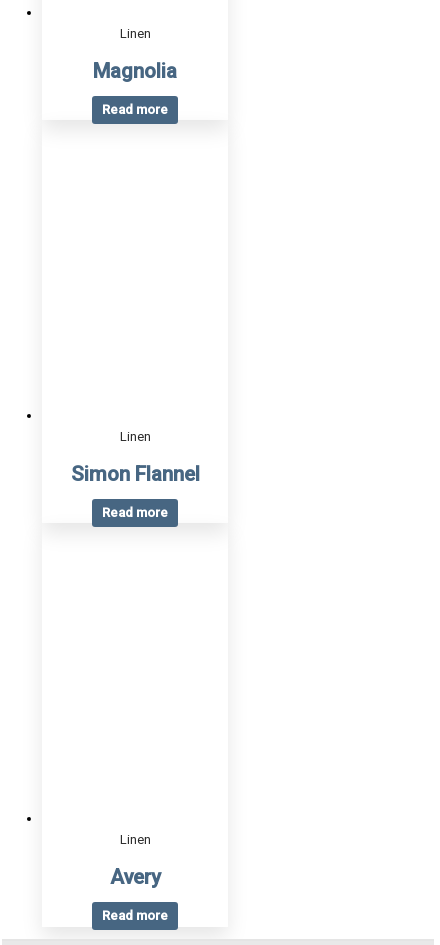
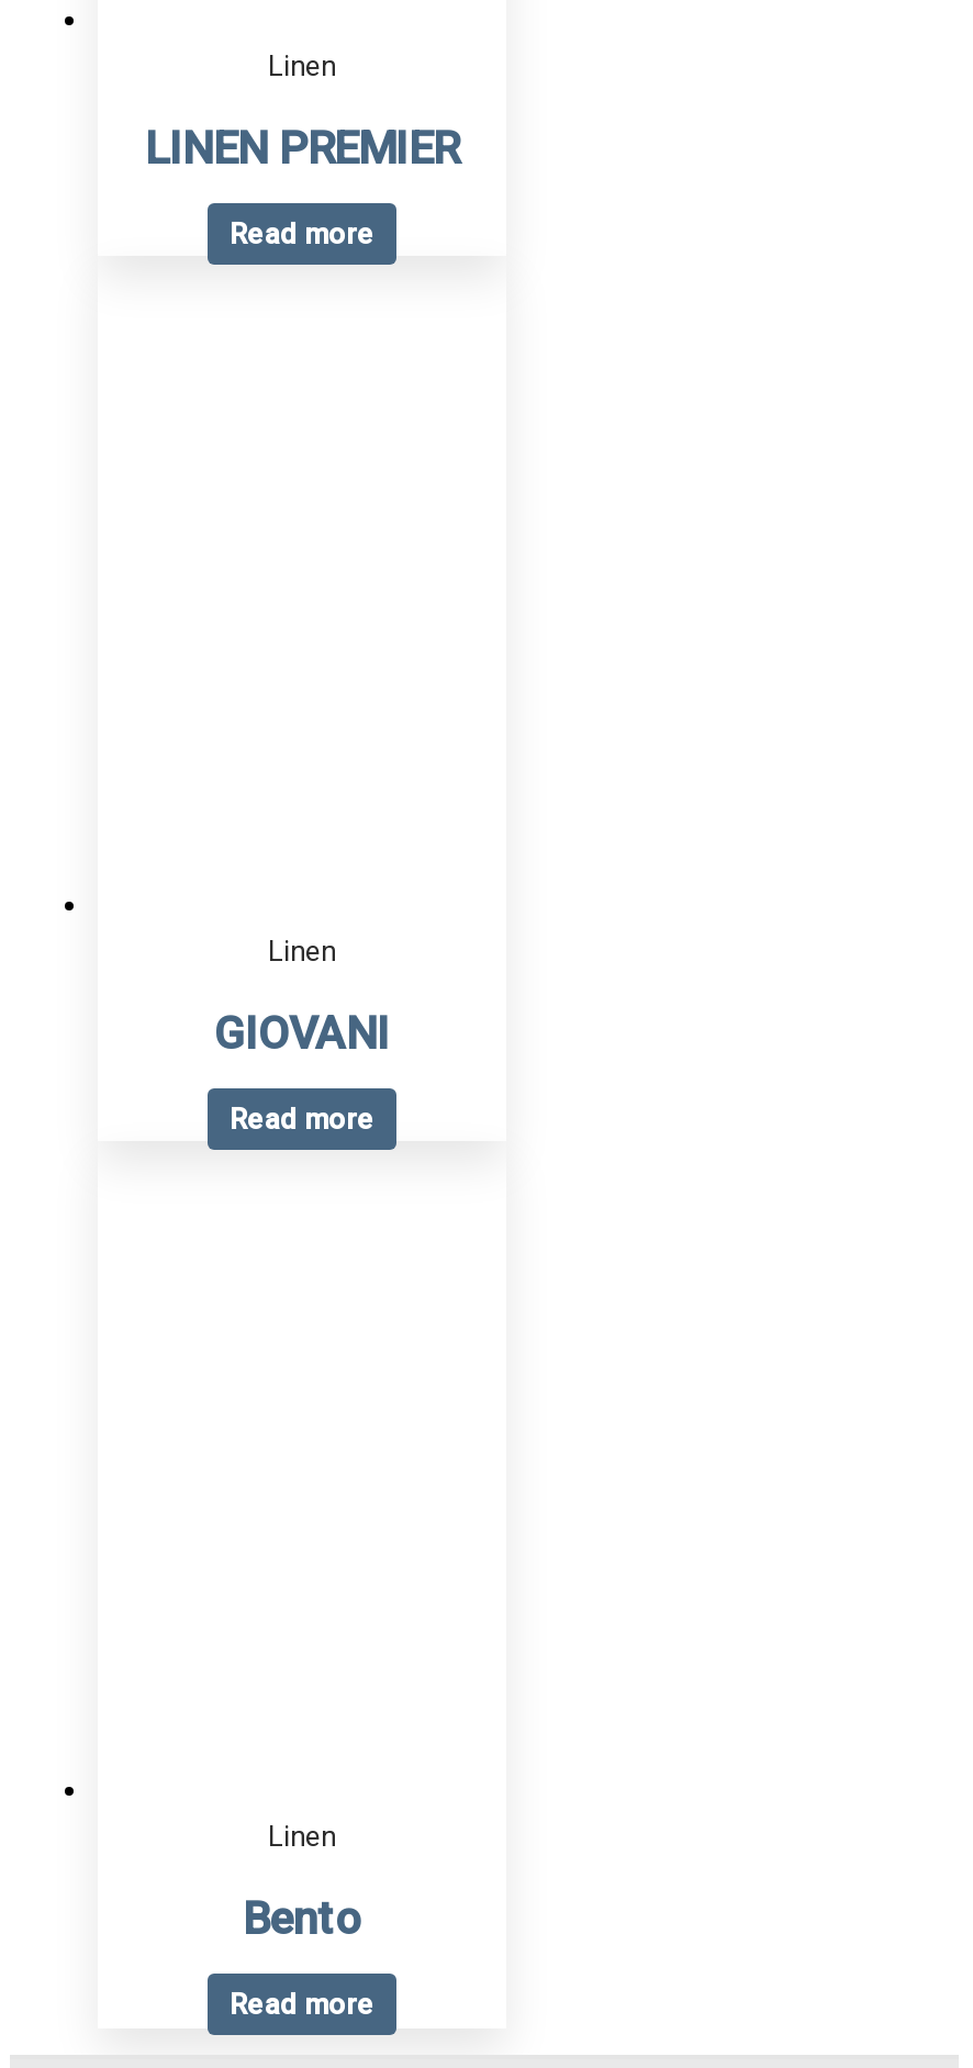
- Magnolia
+ LINEN PREMIER

- Simon Flannel
+ GIOVANI

- Avery
+ Bento
